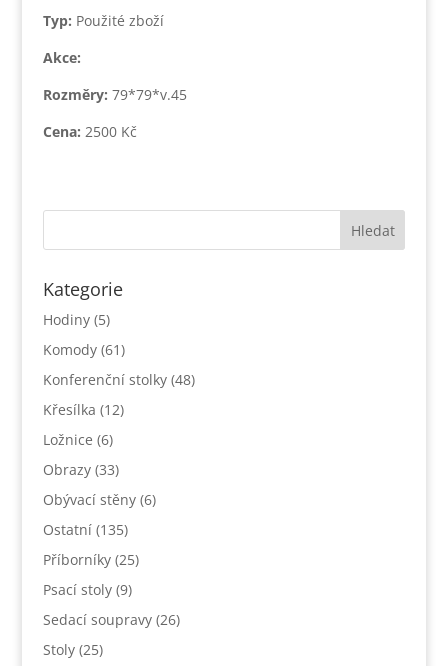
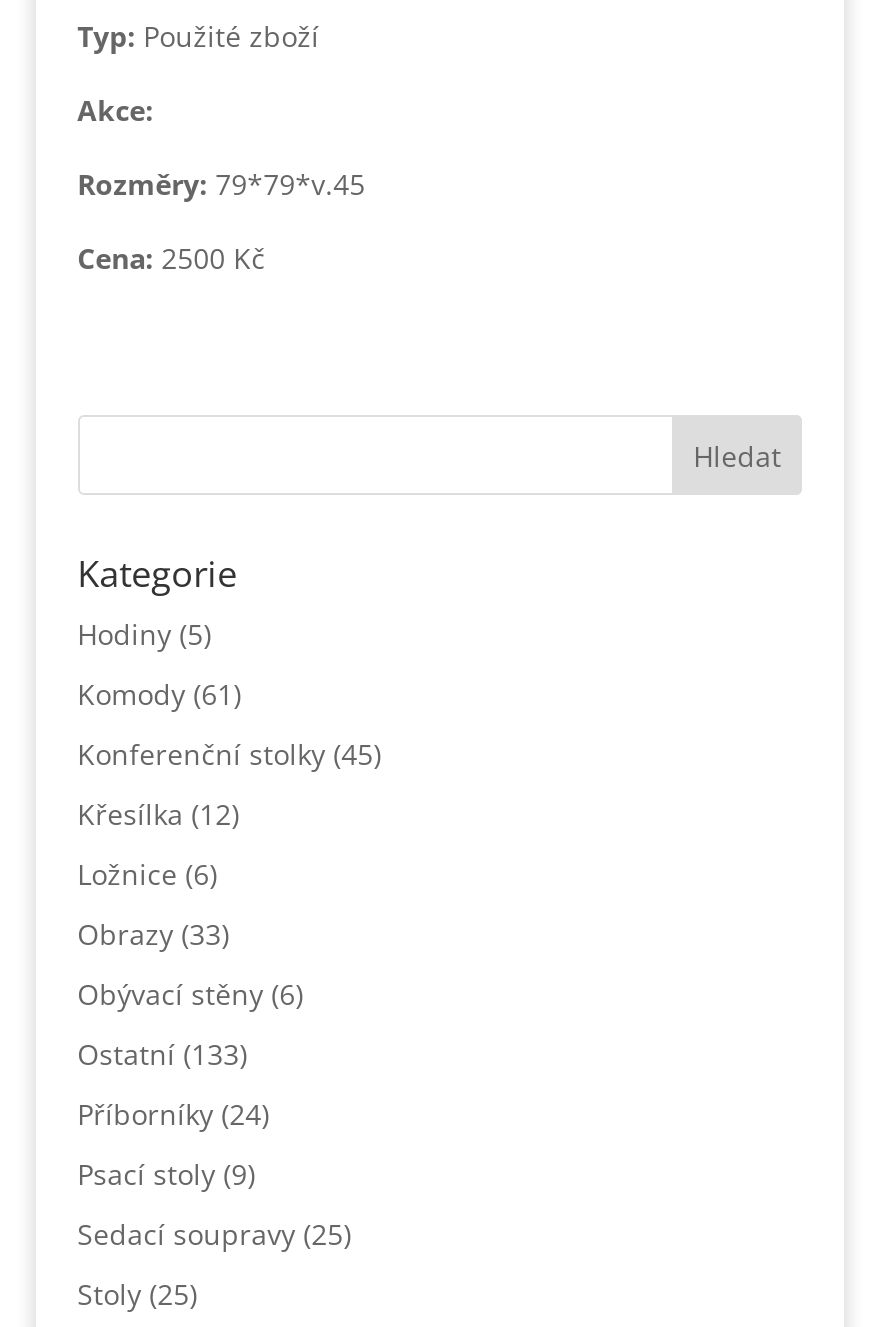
- Konferenční stolky (48)
+ Konferenční stolky (45)

- Ostatní (135)
+ Ostatní (133)

- Příborníky (25)
+ Příborníky (24)

- Sedací soupravy (26)
+ Sedací soupravy (25)
